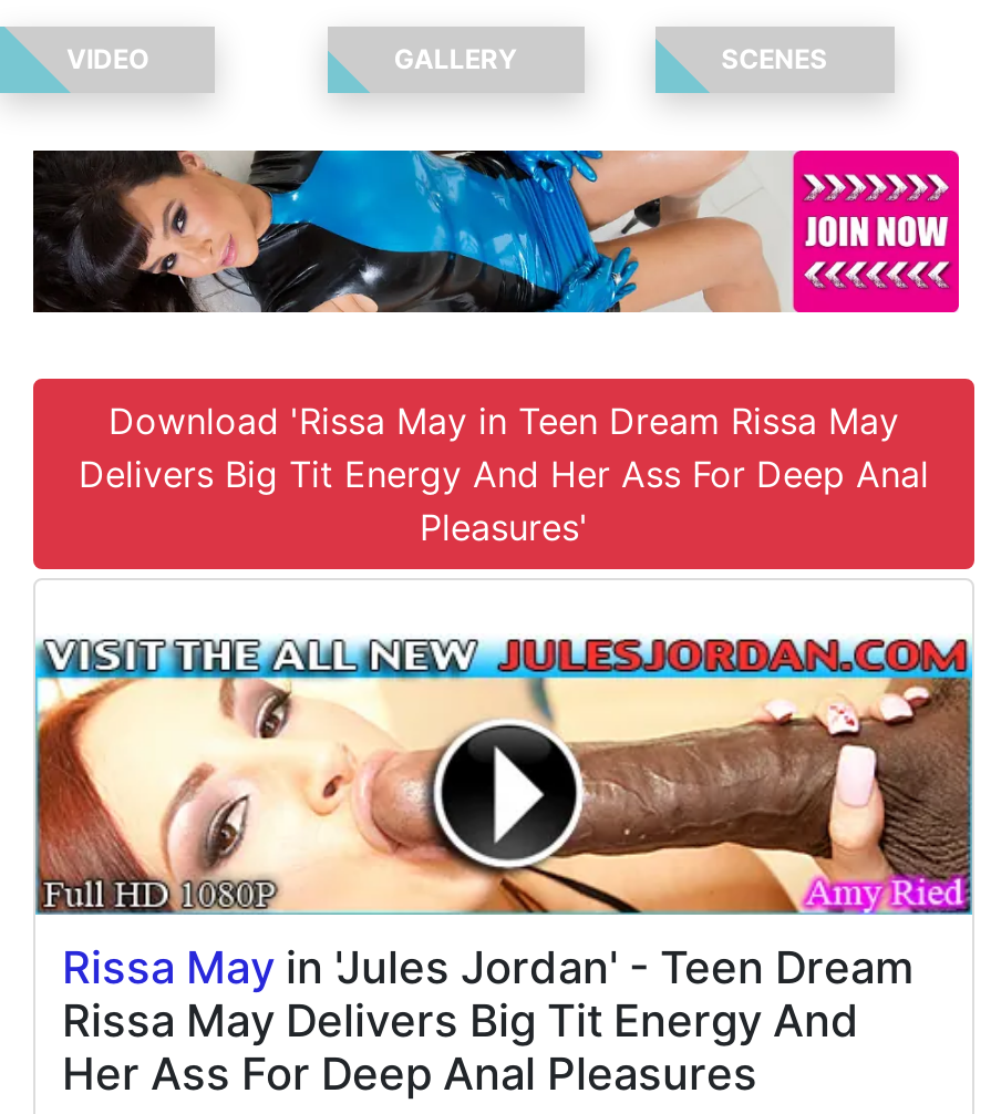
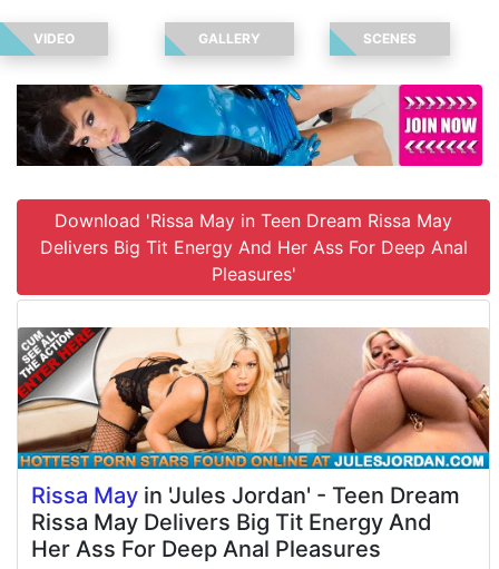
- [image]
+ [image]
